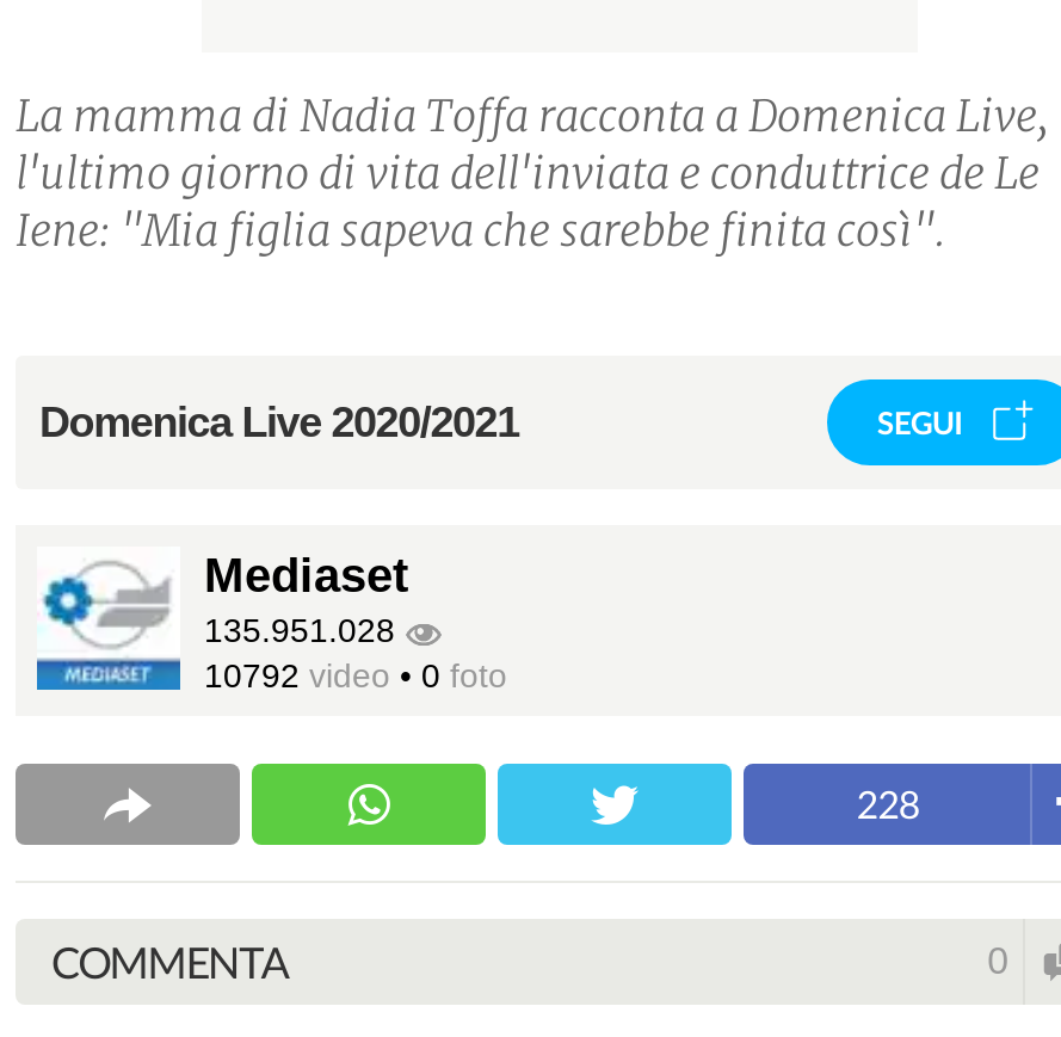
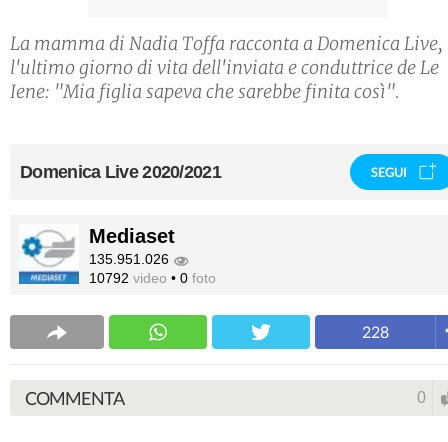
- 135.951.028
+ 135.951.026
